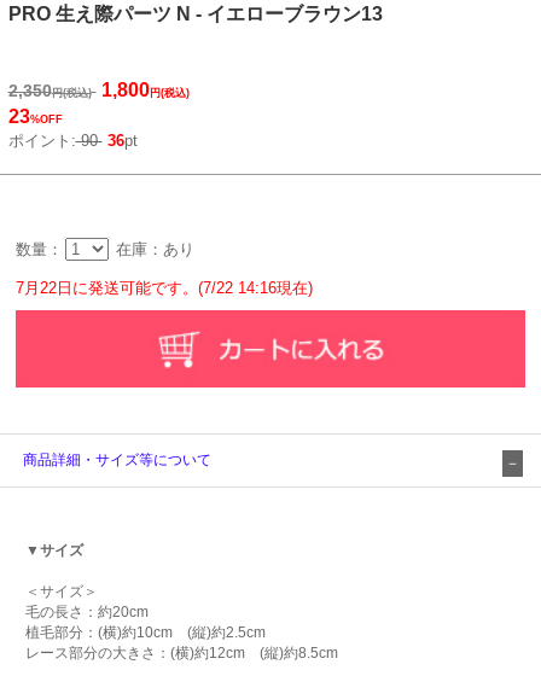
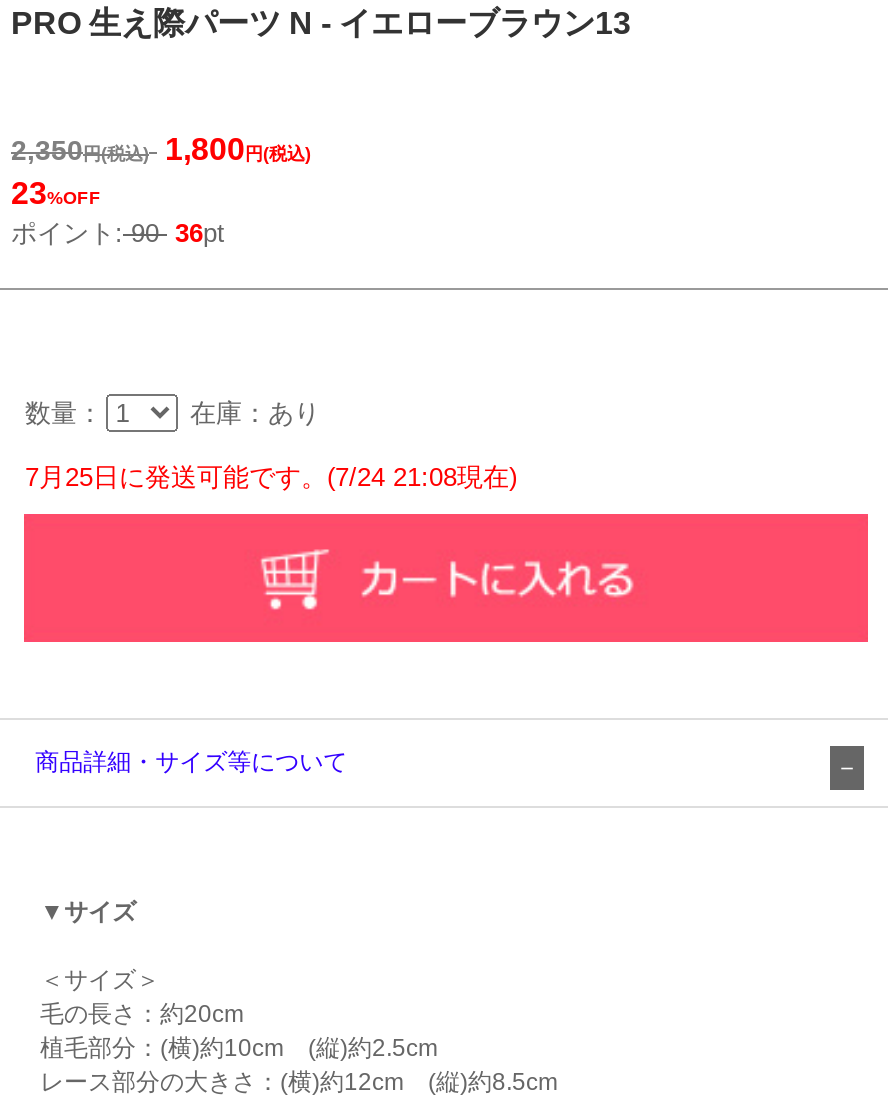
- 7月22日に発送可能です。(7/22 14:16現在)
+ 7月25日に発送可能です。(7/24 21:08現在)
